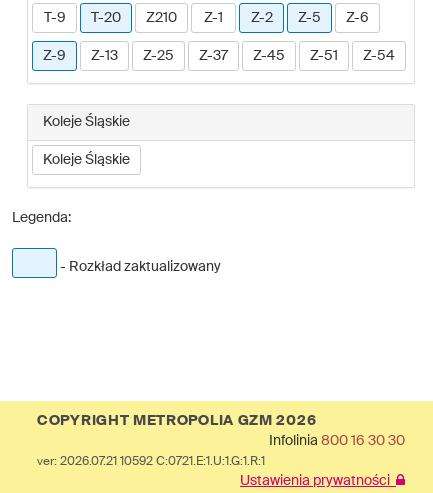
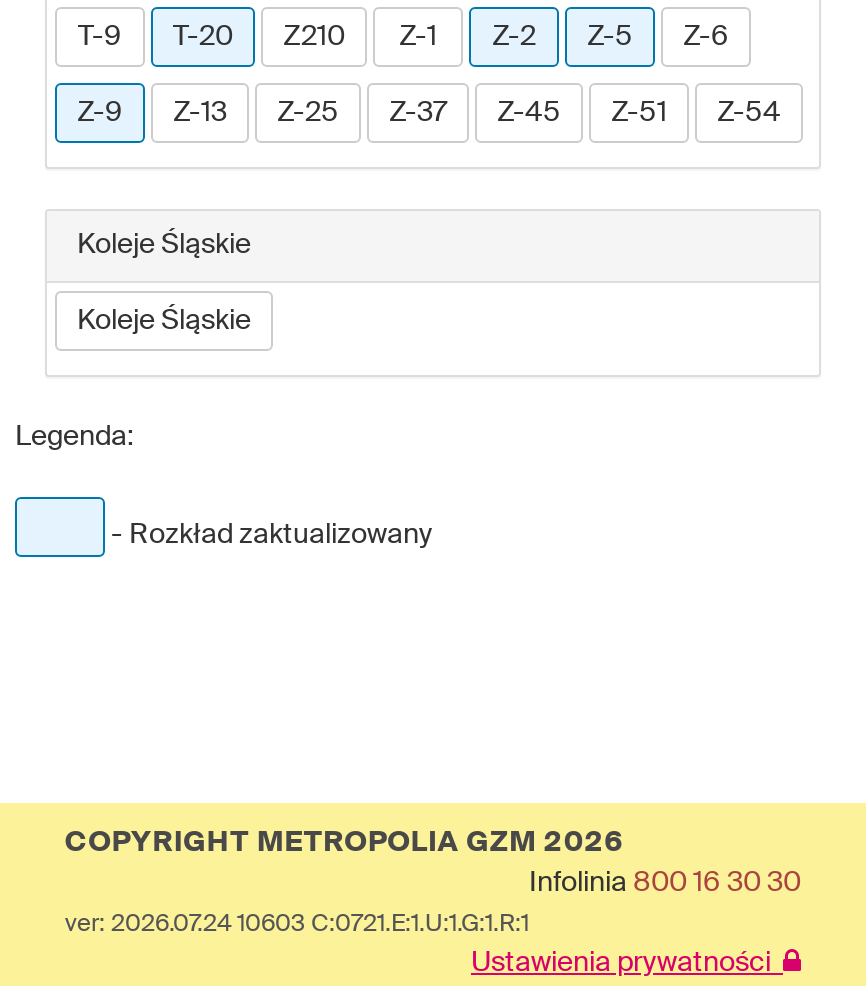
- ver: 2026.07.21 10592 C:0721.E:1.U:1.G:1.R:1
+ ver: 2026.07.24 10603 C:0721.E:1.U:1.G:1.R:1
